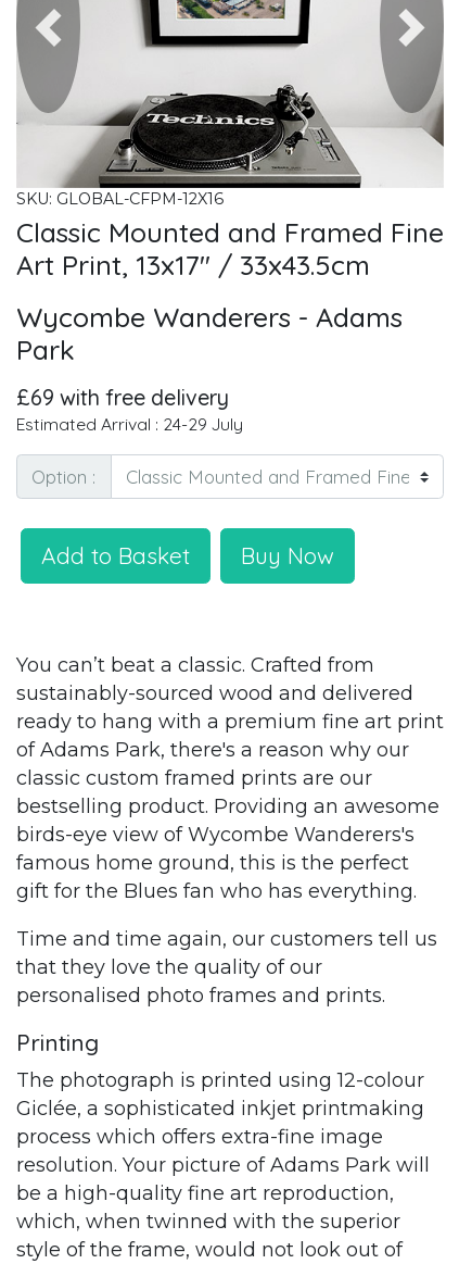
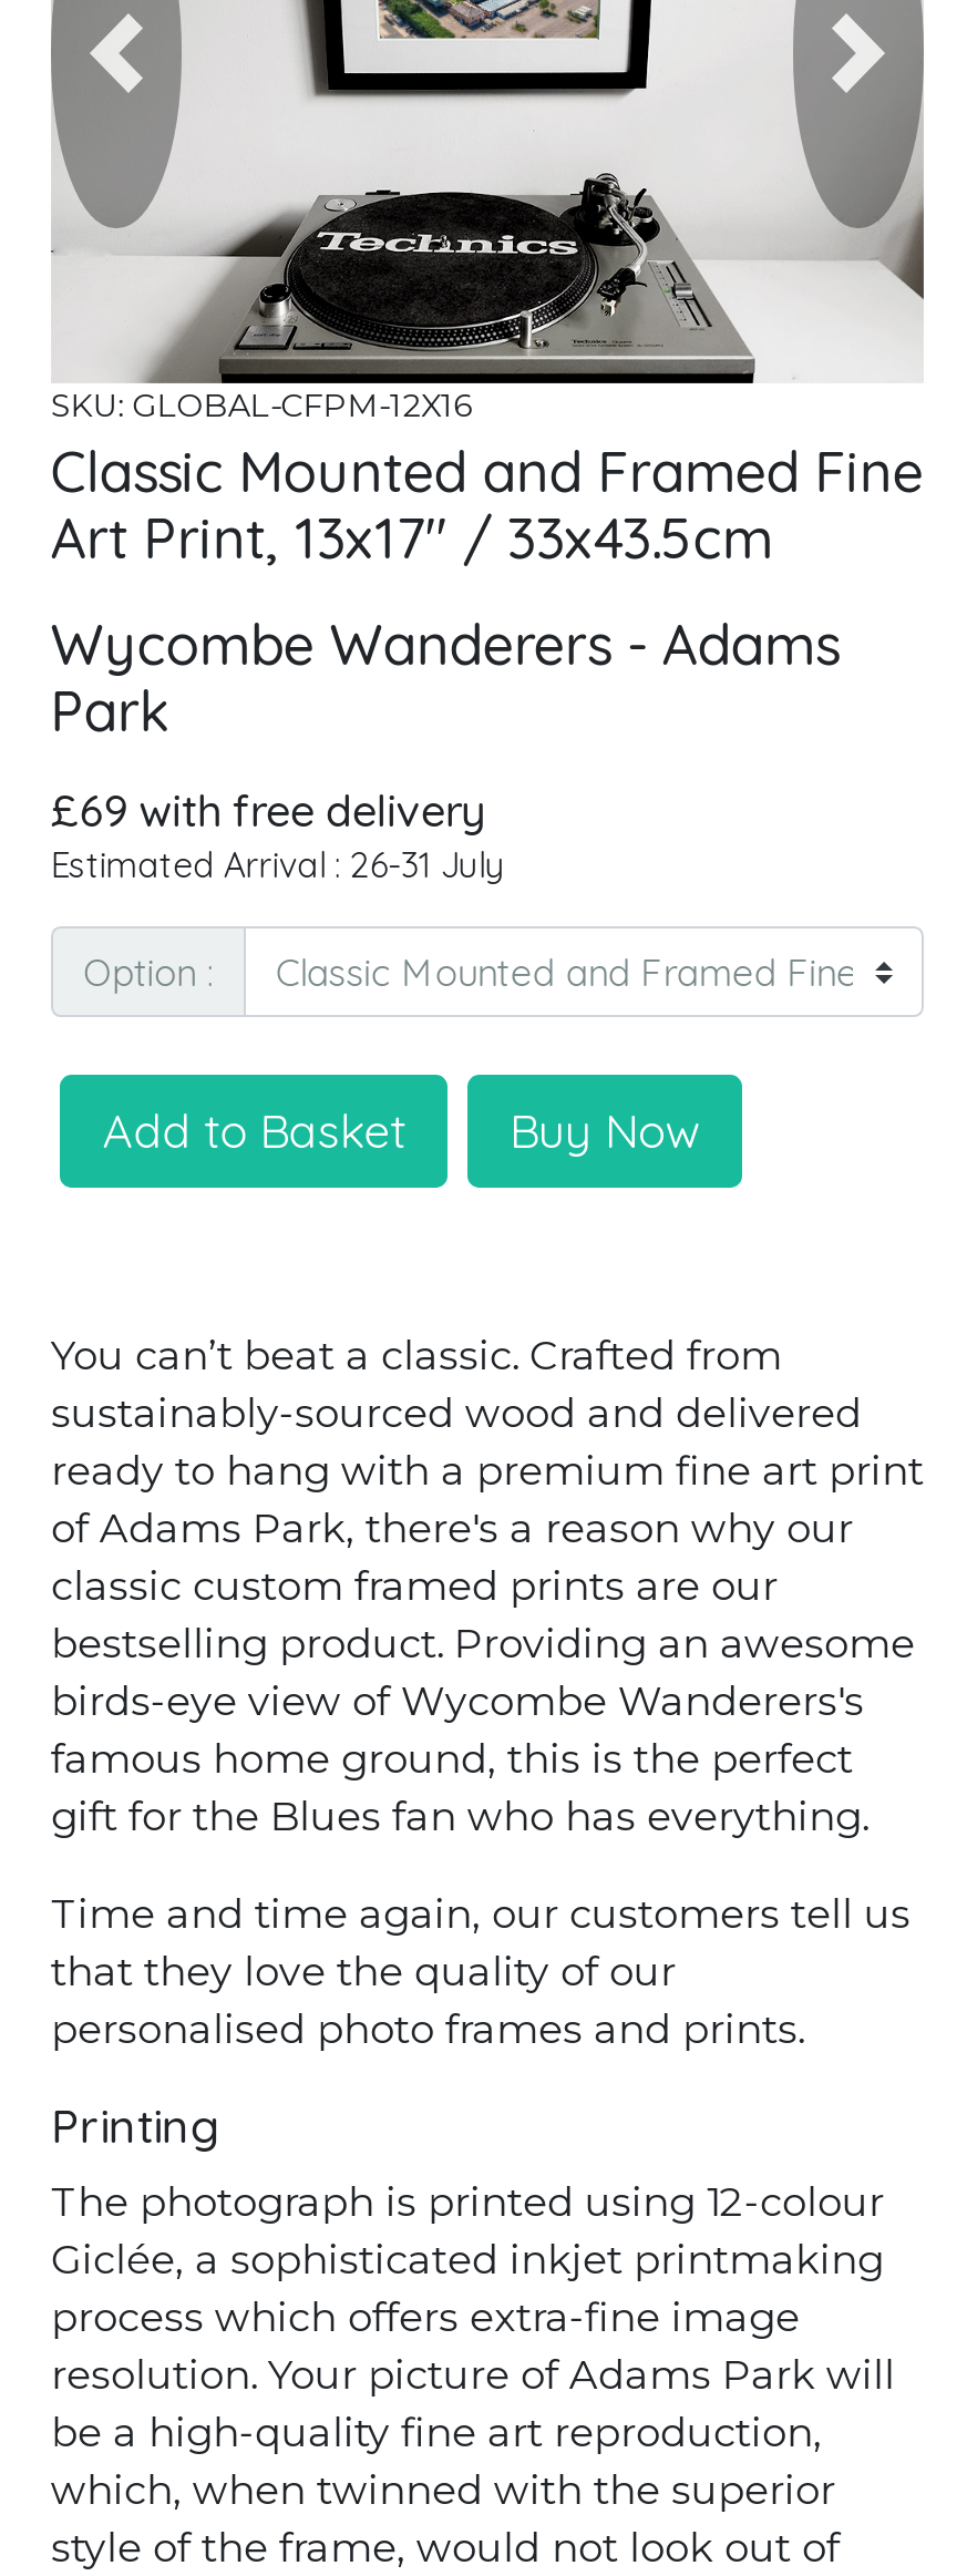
- Estimated Arrival : 24-29 July
+ Estimated Arrival : 26-31 July
